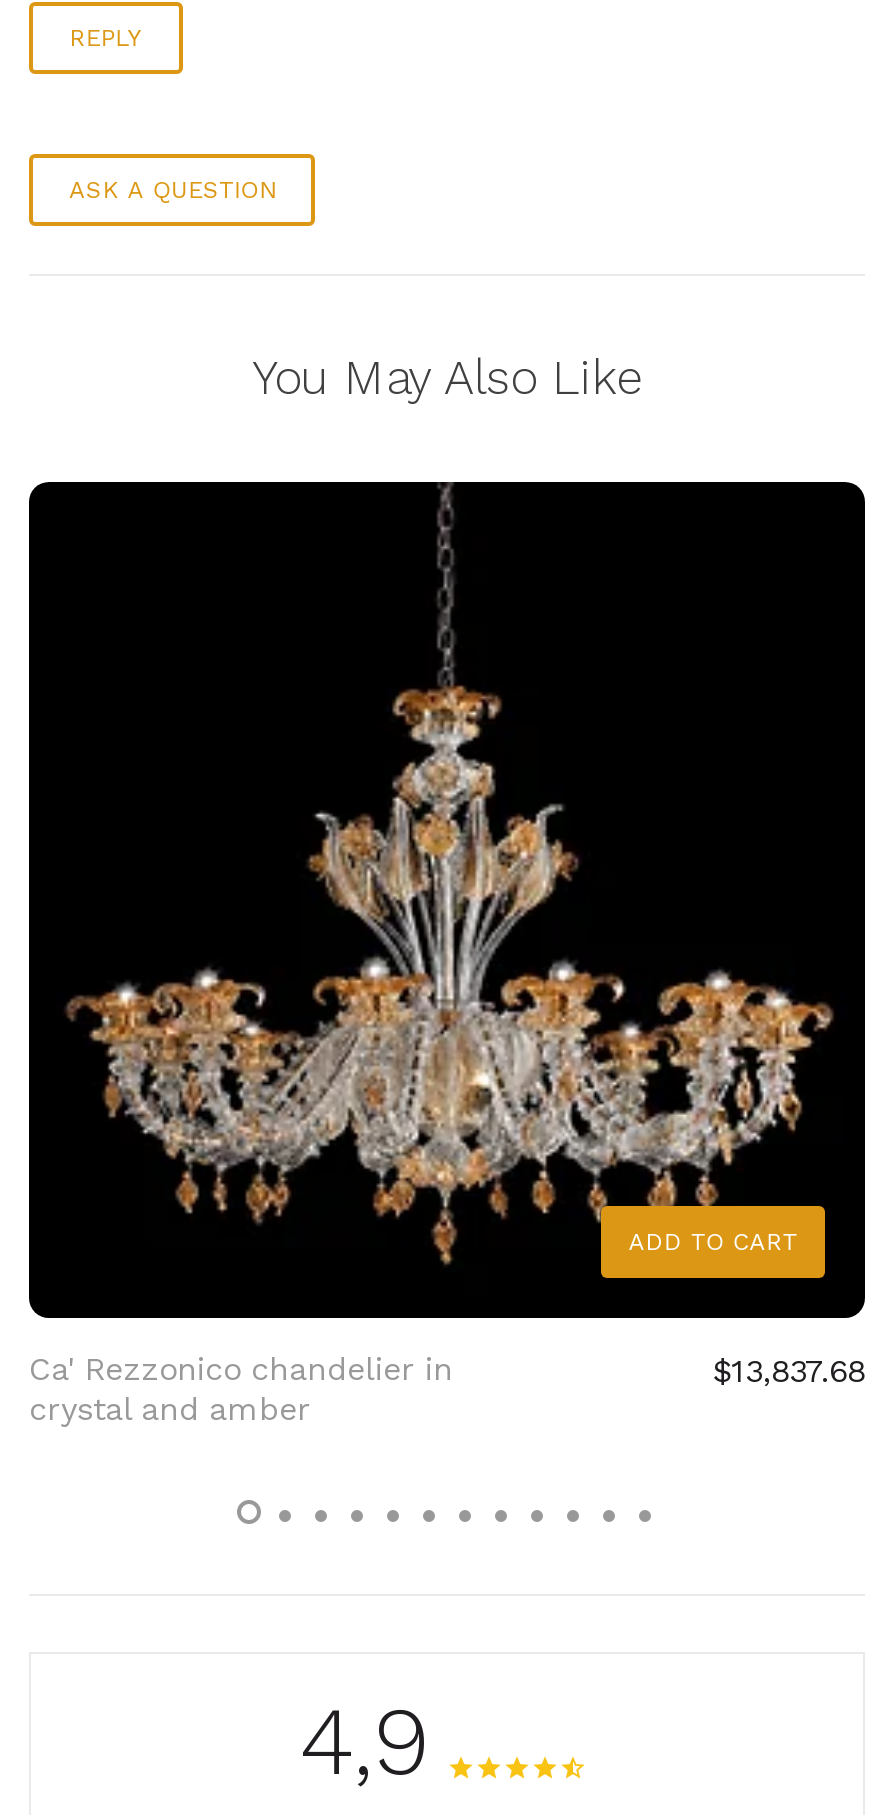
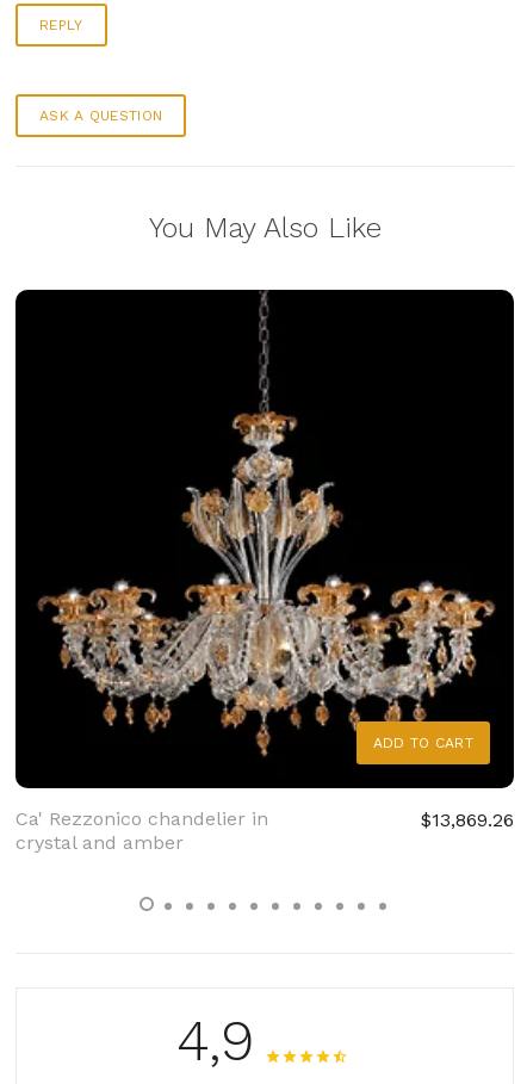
- $13,837.68
+ $13,869.26
